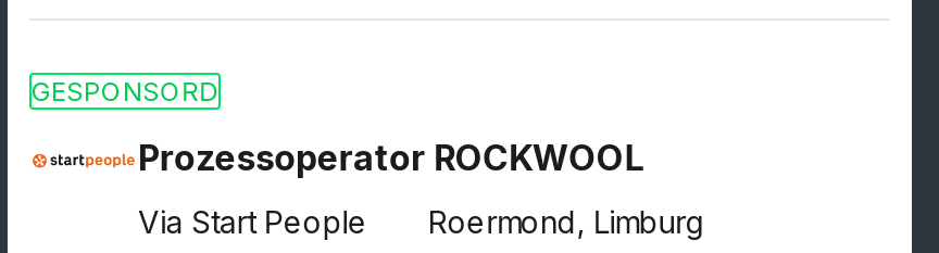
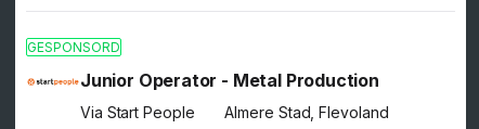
- Prozessoperator ROCKWOOL
+ Junior Operator - Metal Production

- Roermond, Limburg
+ Almere Stad, Flevoland
